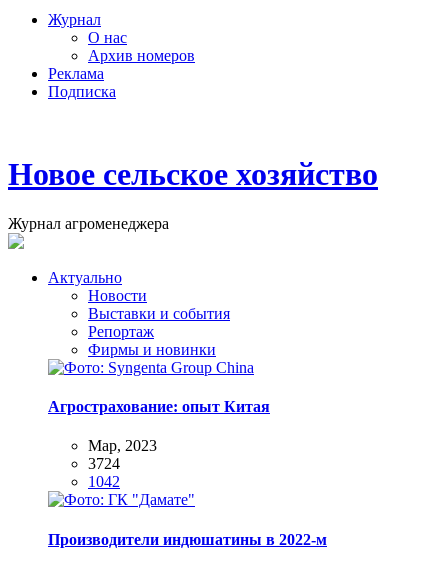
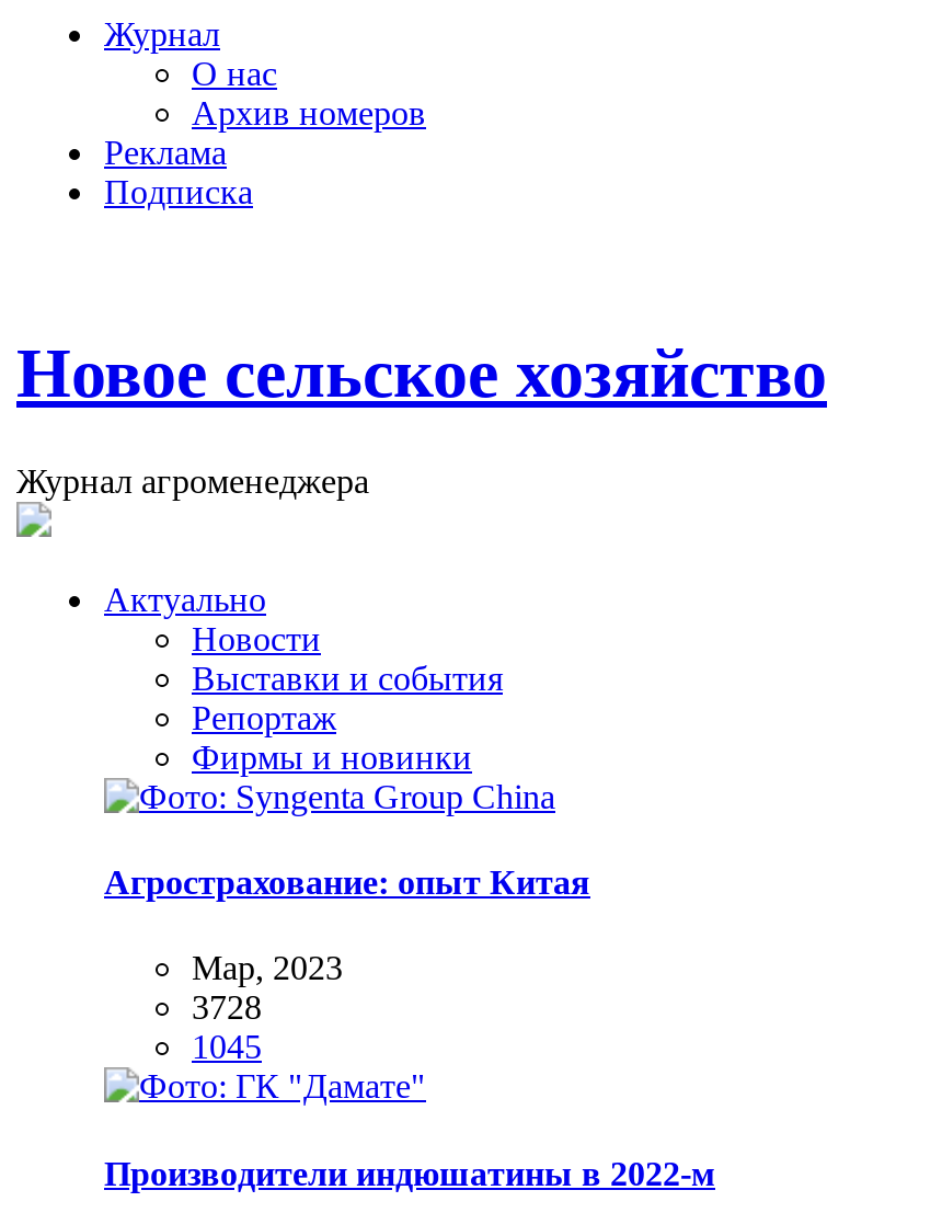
- 3724
+ 3728

- 1042
+ 1045
